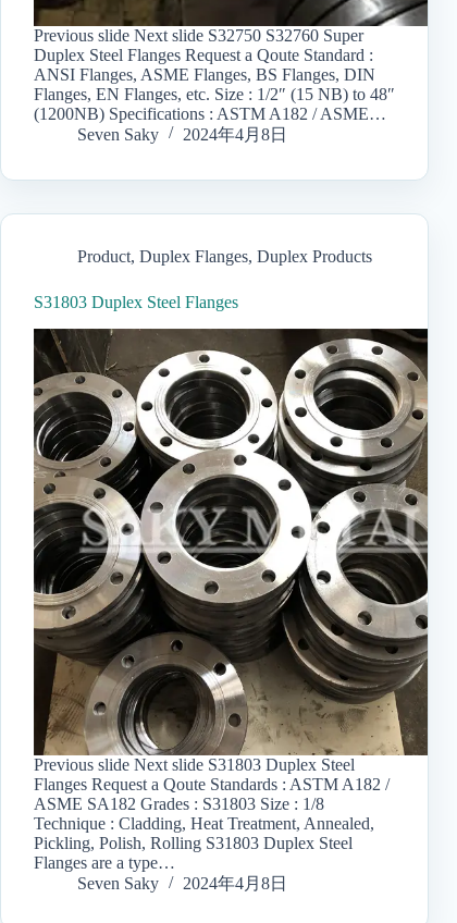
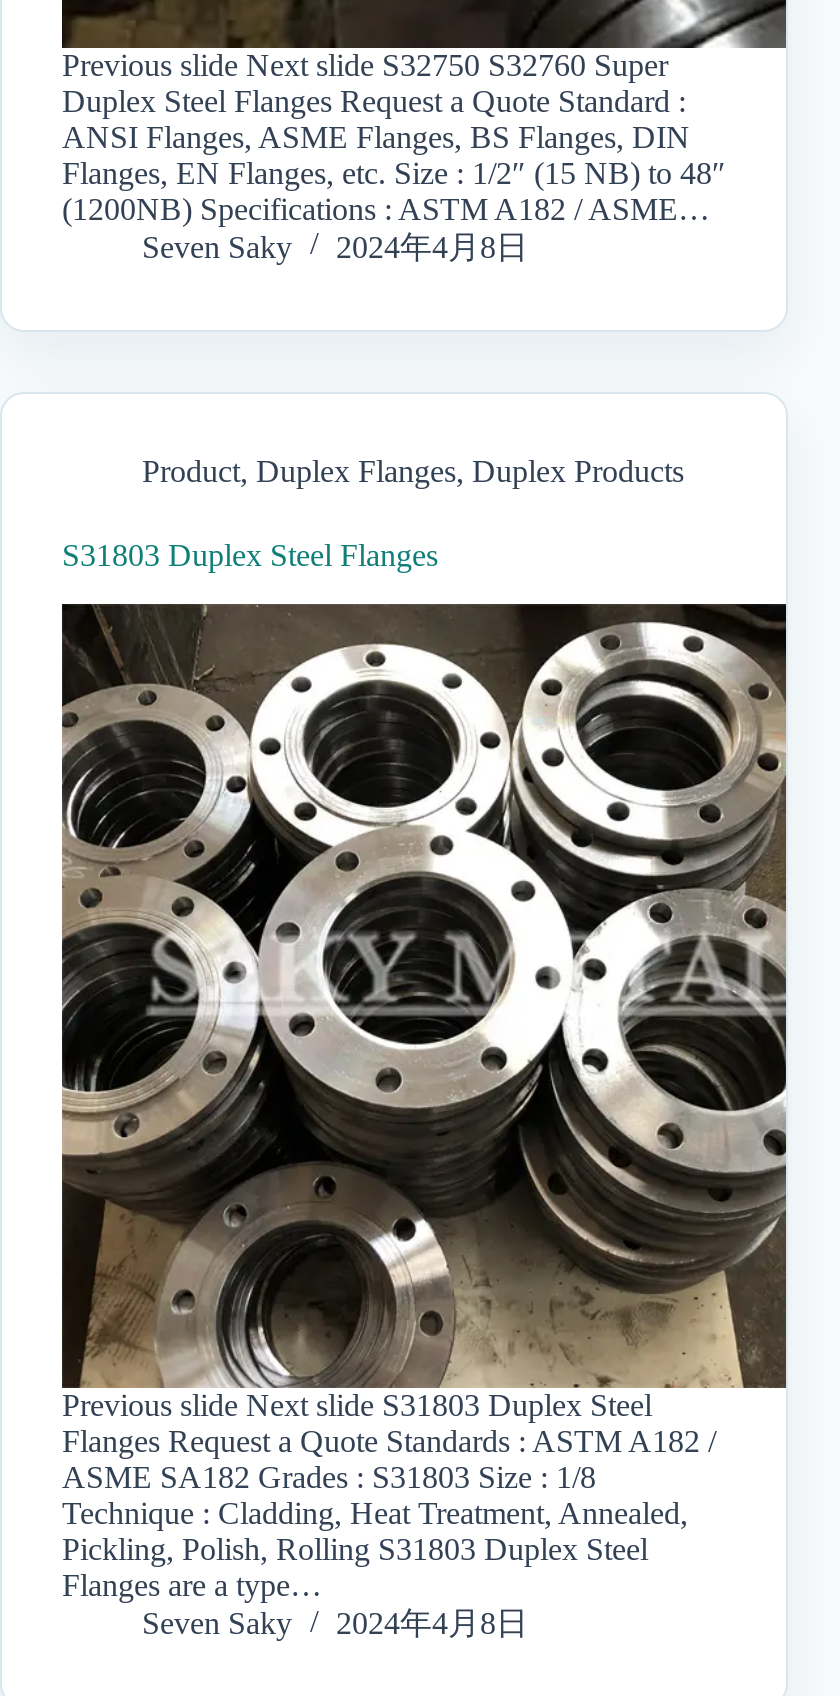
- Duplex Steel Flanges Request a Qoute Standard :
+ Duplex Steel Flanges Request a Quote Standard :

- Flanges Request a Qoute Standards : ASTM A182 /
+ Flanges Request a Quote Standards : ASTM A182 /
